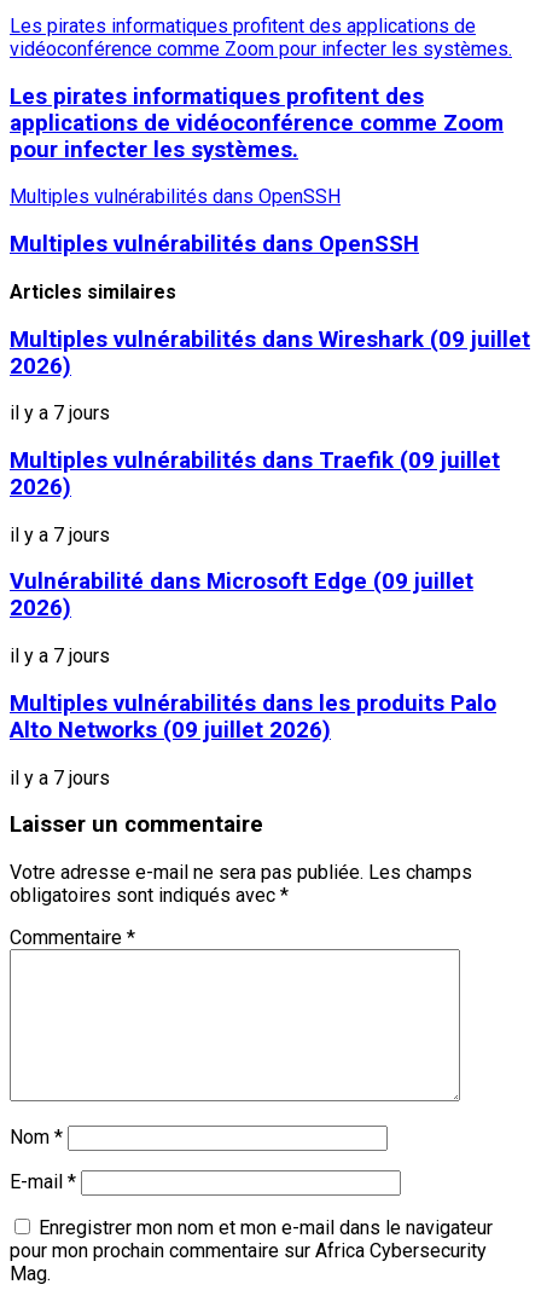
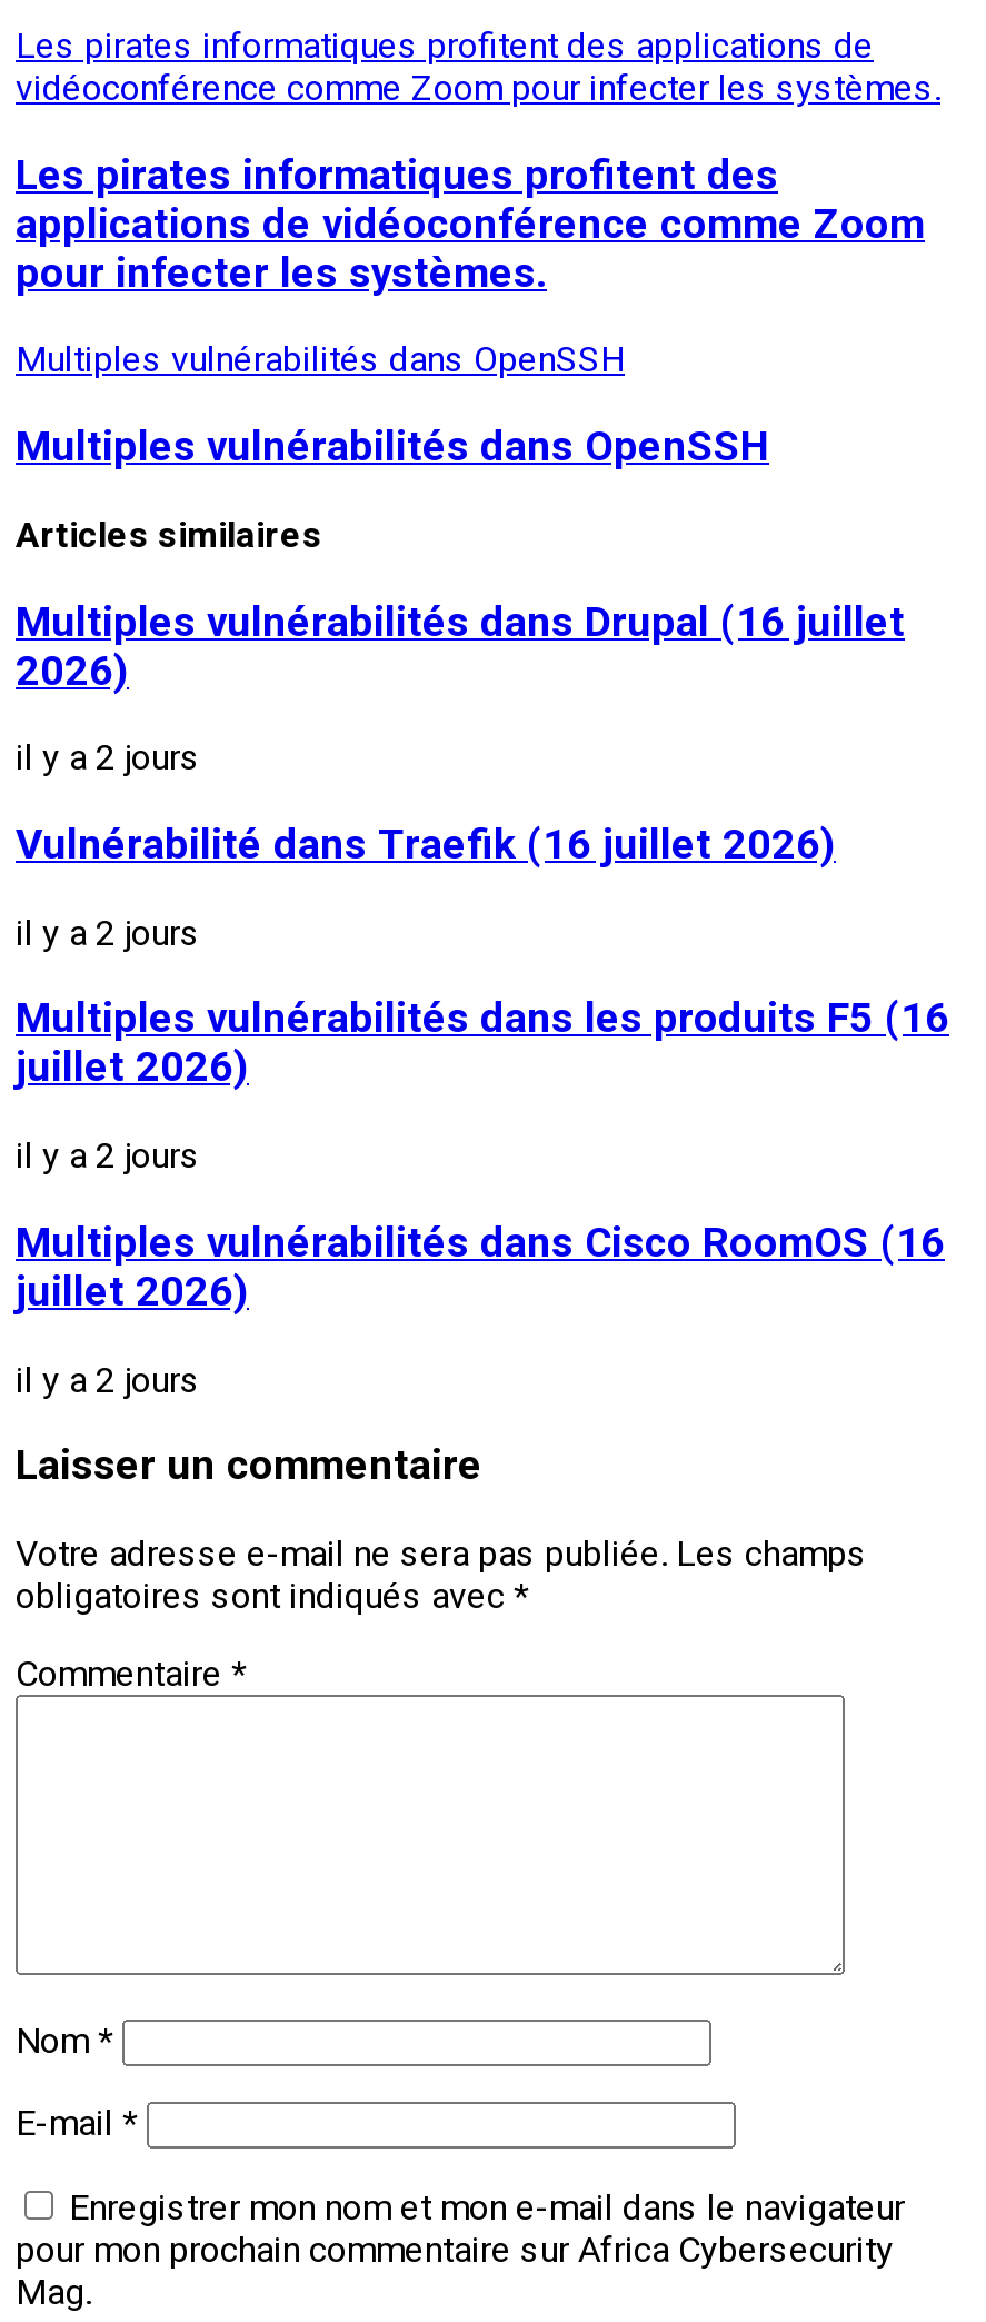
- Multiples vulnérabilités dans Wireshark (09 juillet
+ Multiples vulnérabilités dans Drupal (16 juillet

- il y a 7 jours
+ il y a 2 jours

- Multiples vulnérabilités dans Traefik (09 juillet
- 2026)
+ Vulnérabilité dans Traefik (16 juillet 2026)

- il y a 7 jours
+ il y a 2 jours

- Vulnérabilité dans Microsoft Edge (09 juillet
- 2026)
+ Multiples vulnérabilités dans les produits F5 (16
+ juillet 2026)

- il y a 7 jours
+ il y a 2 jours

- Multiples vulnérabilités dans les produits Palo
- Alto Networks (09 juillet 2026)
+ Multiples vulnérabilités dans Cisco RoomOS (16
+ juillet 2026)

- il y a 7 jours
+ il y a 2 jours
